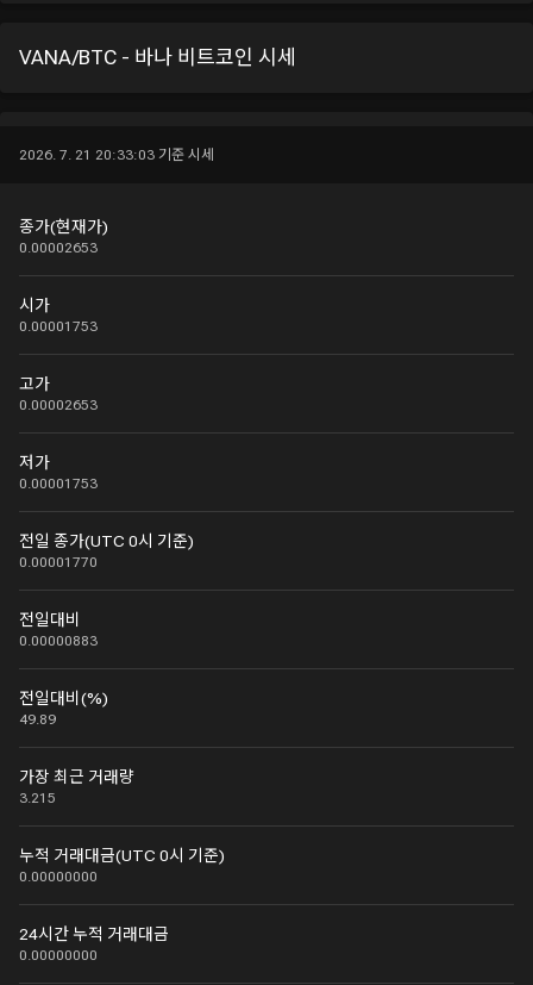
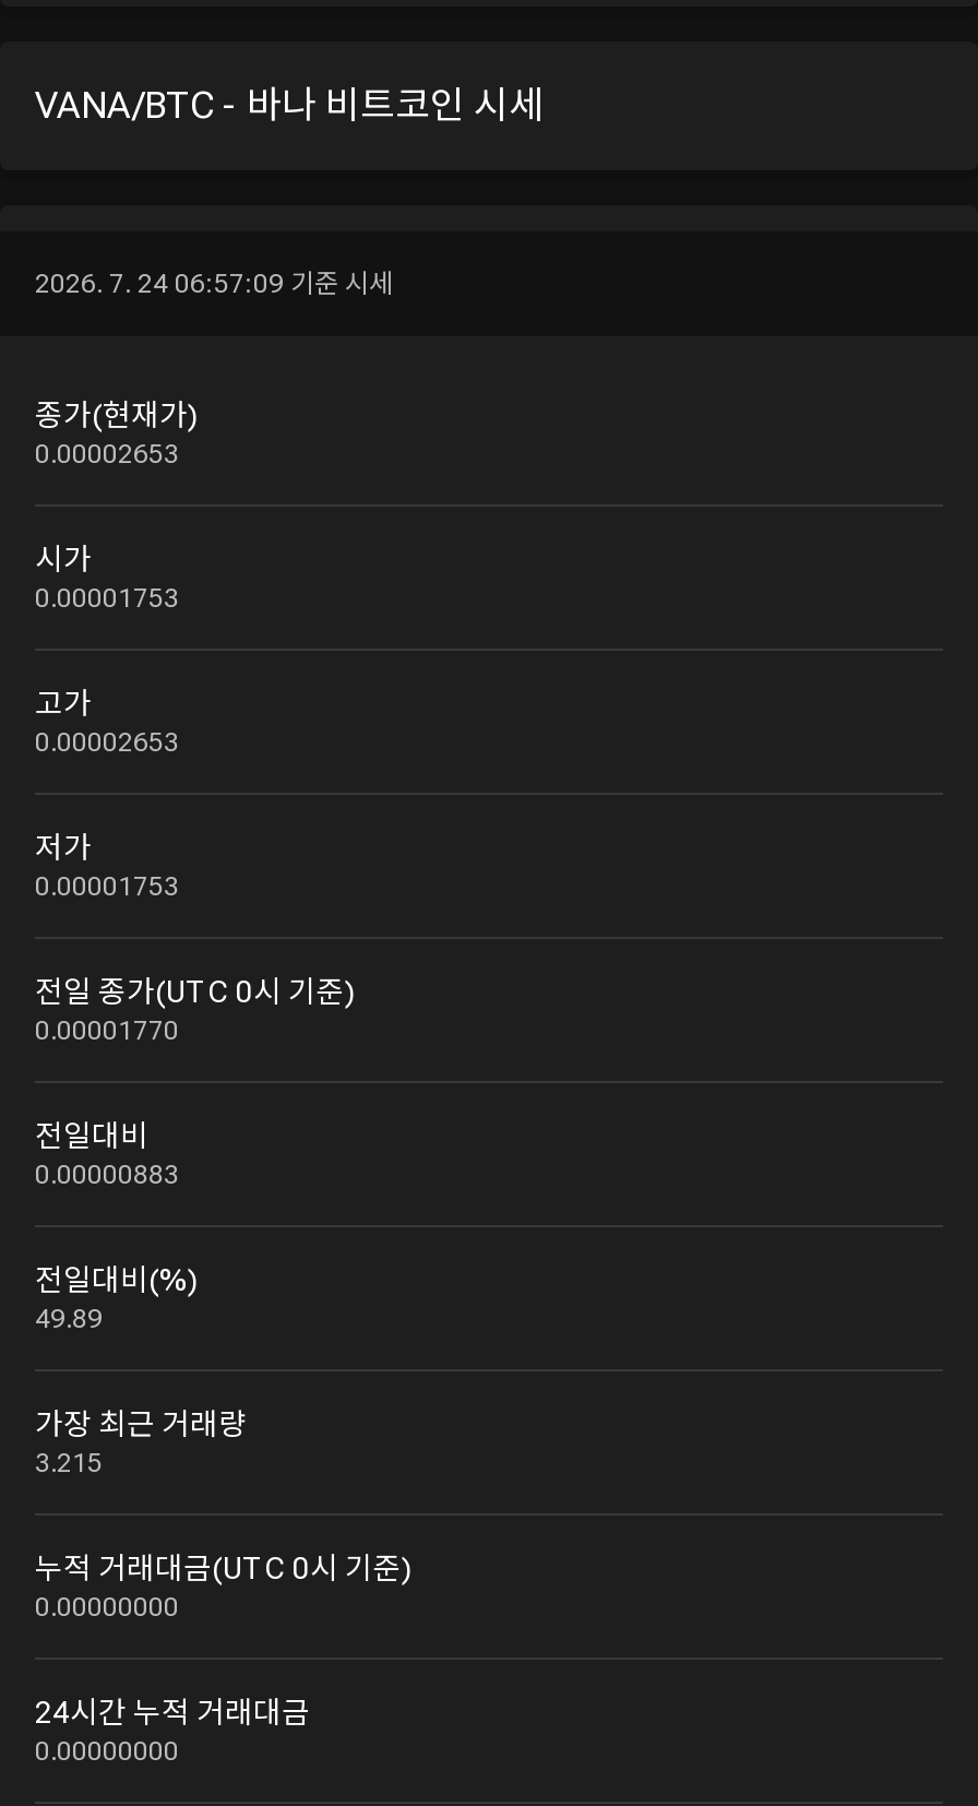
- 2026. 7. 21 20:33:03 기준 시세
+ 2026. 7. 24 06:57:09 기준 시세
